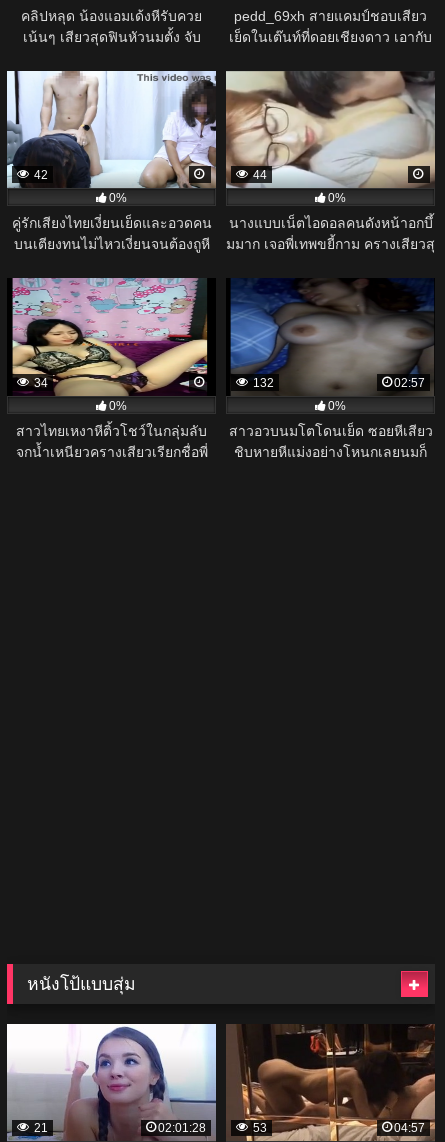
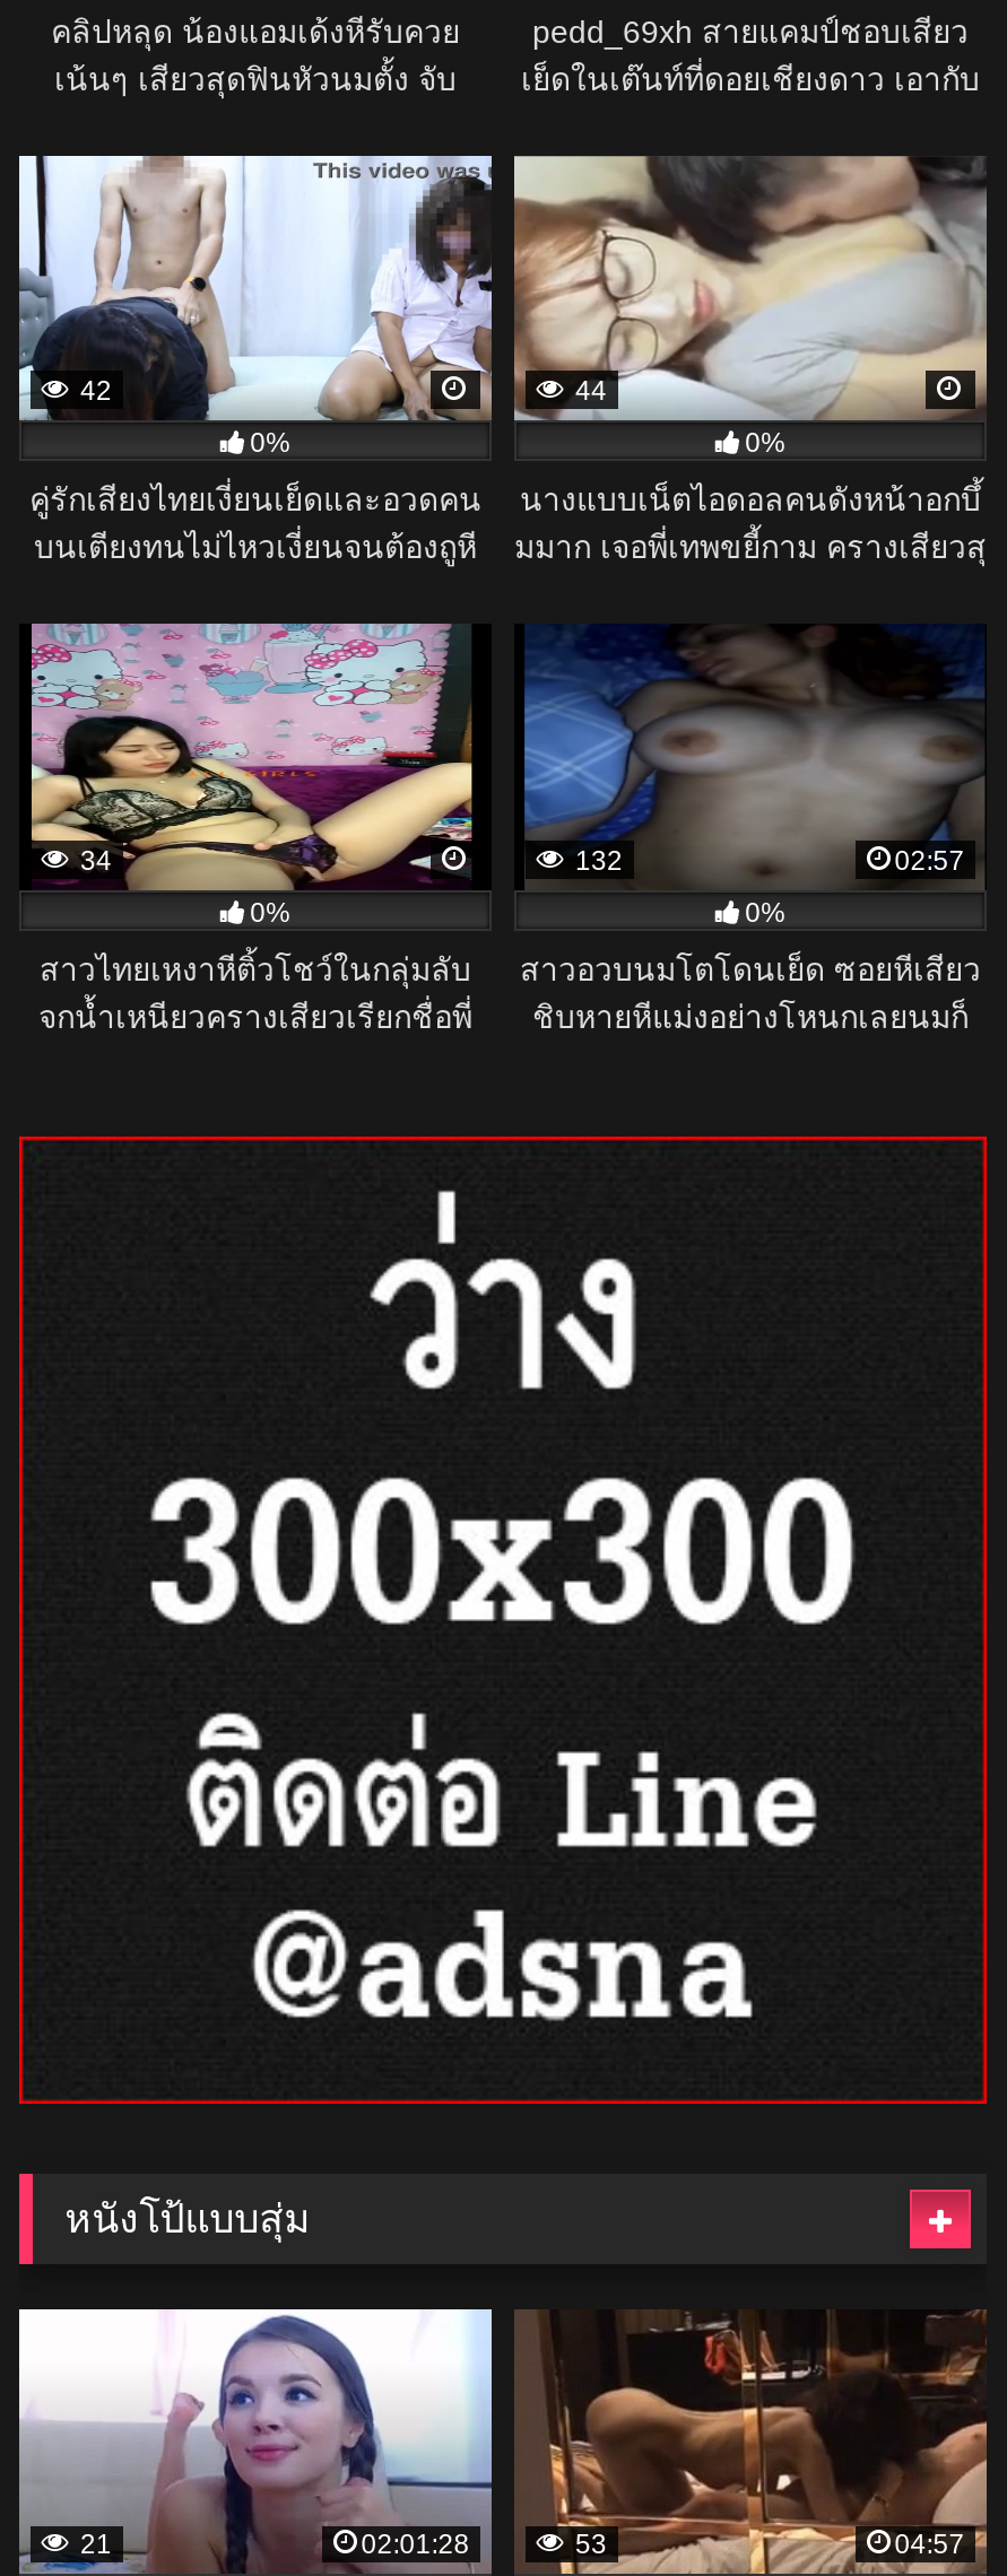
+ [image]
